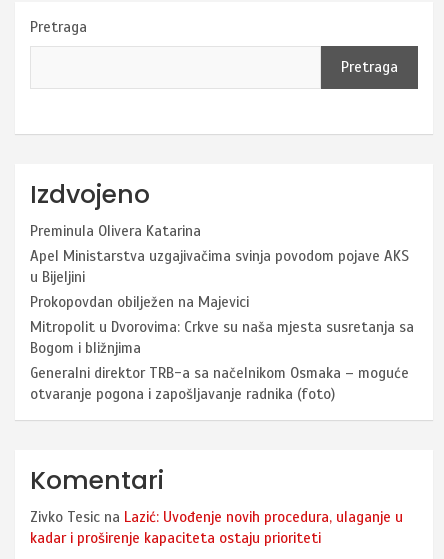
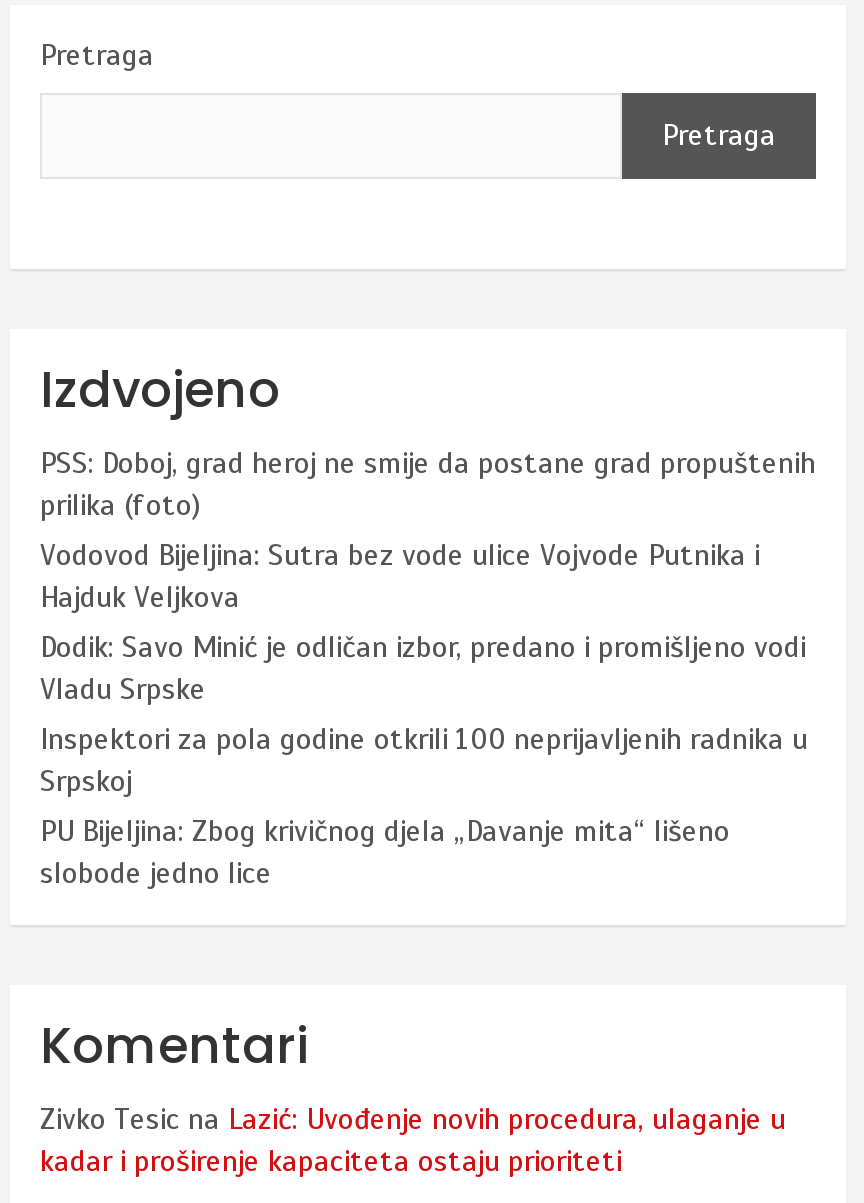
- Preminula Olivera Katarina
- Apel Ministarstva uzgajivačima svinja povodom pojave AKS
- u Bijeljini
- Prokopovdan obilježen na Majevici
- Mitropolit u Dvorovima: Crkve su naša mjesta susretanja sa
- Bogom i bližnjima
- Generalni direktor TRB-a sa načelnikom Osmaka – moguće
- otvaranje pogona i zapošljavanje radnika (foto)
+ PSS: Doboj, grad heroj ne smije da postane grad propuštenih
+ prilika (foto)
+ Vodovod Bijeljina: Sutra bez vode ulice Vojvode Putnika i
+ Hajduk Veljkova
+ Dodik: Savo Minić je odličan izbor, predano i promišljeno vodi
+ Vladu Srpske
+ Inspektori za pola godine otkrili 100 neprijavljenih radnika u
+ Srpskoj
+ PU Bijeljina: Zbog krivičnog djela „Davanje mita“ lišeno
+ slobode jedno lice
